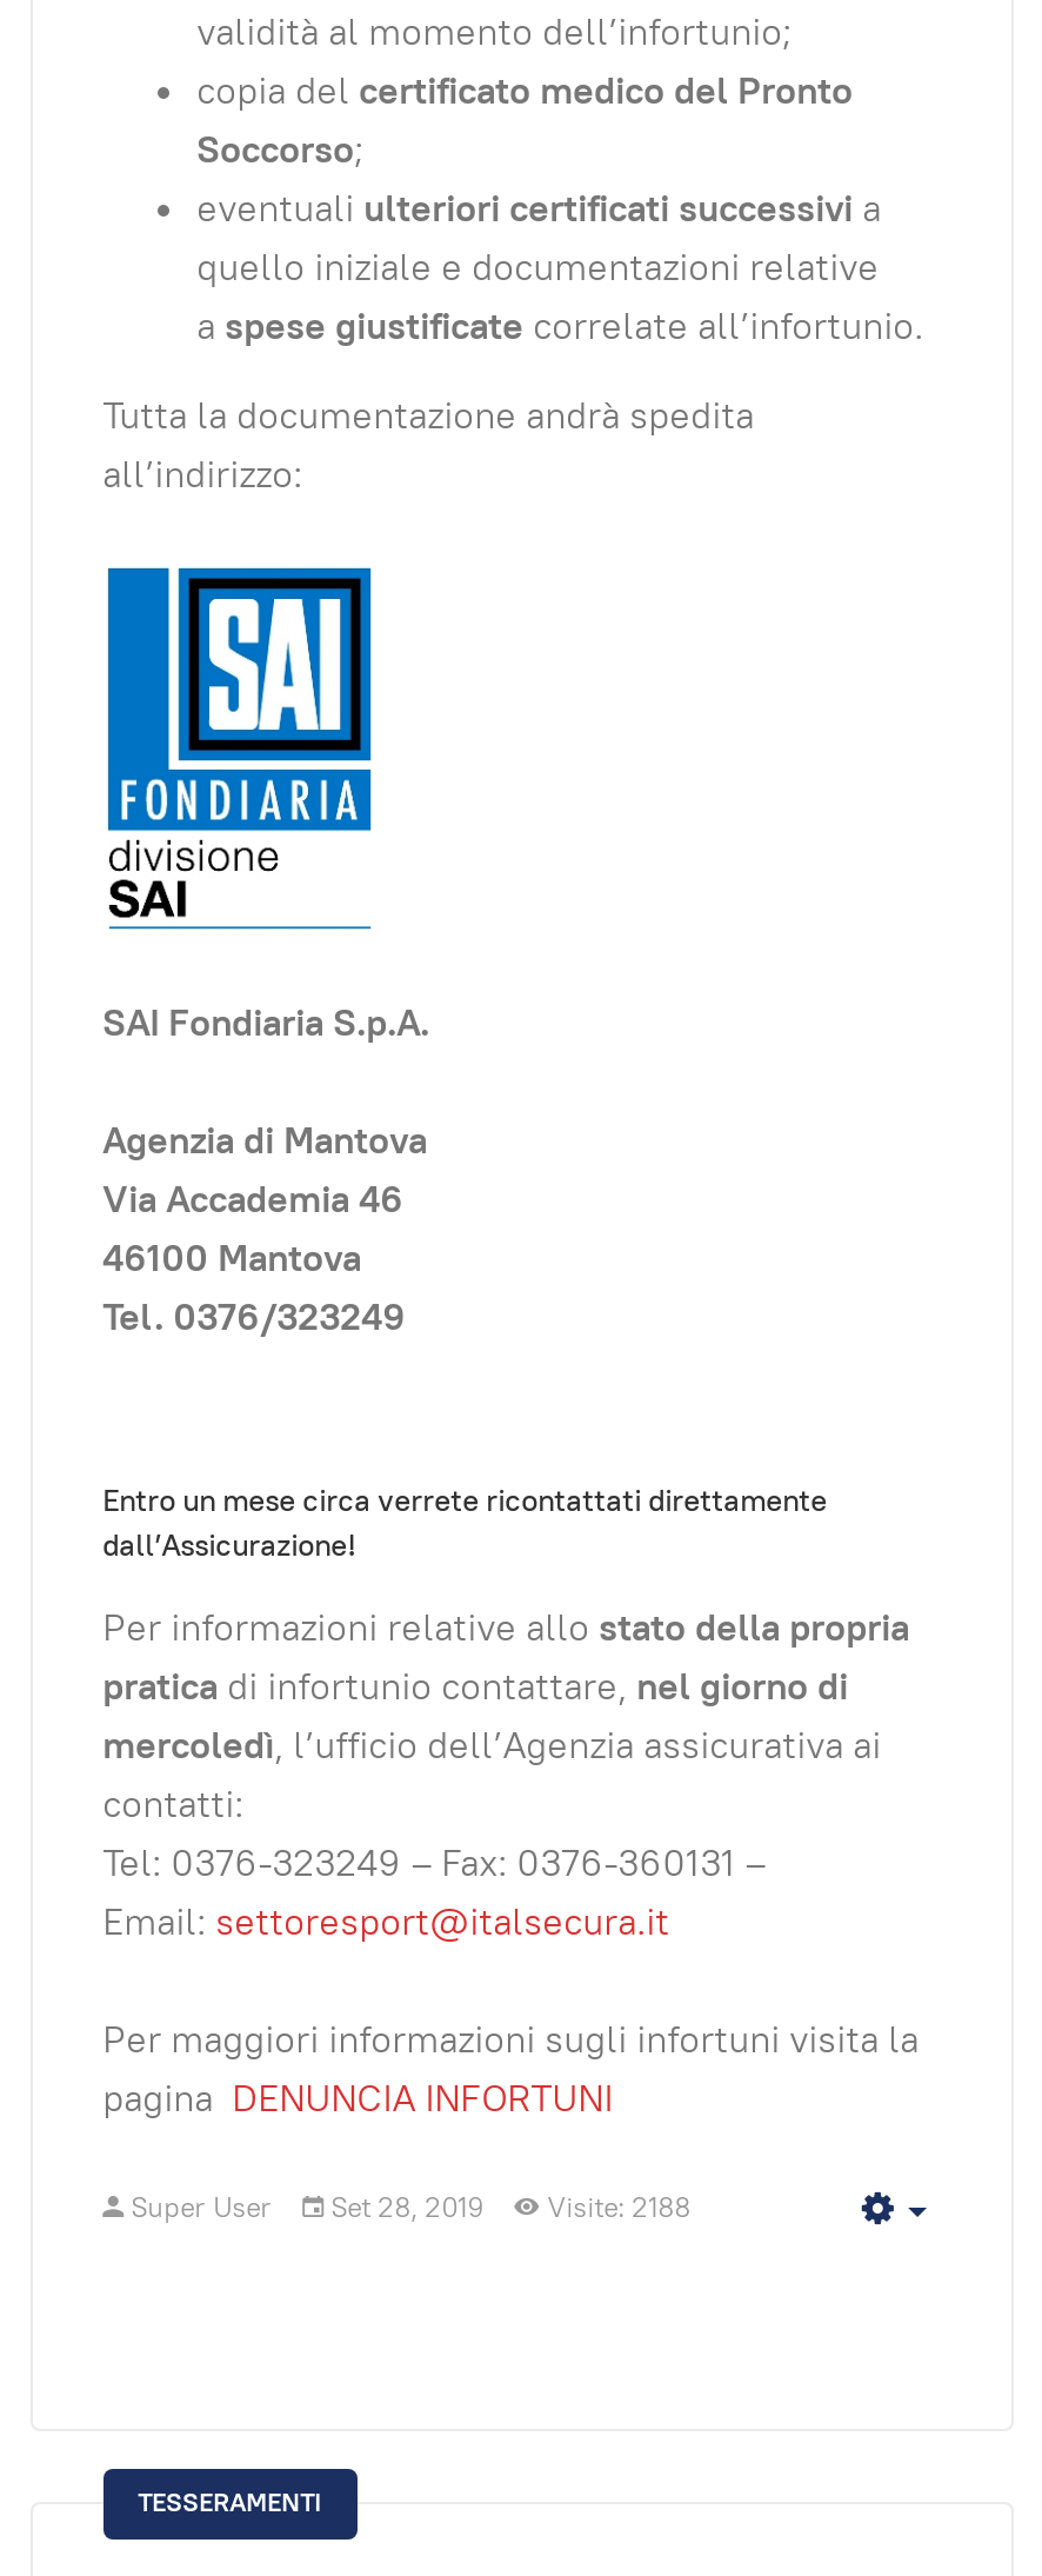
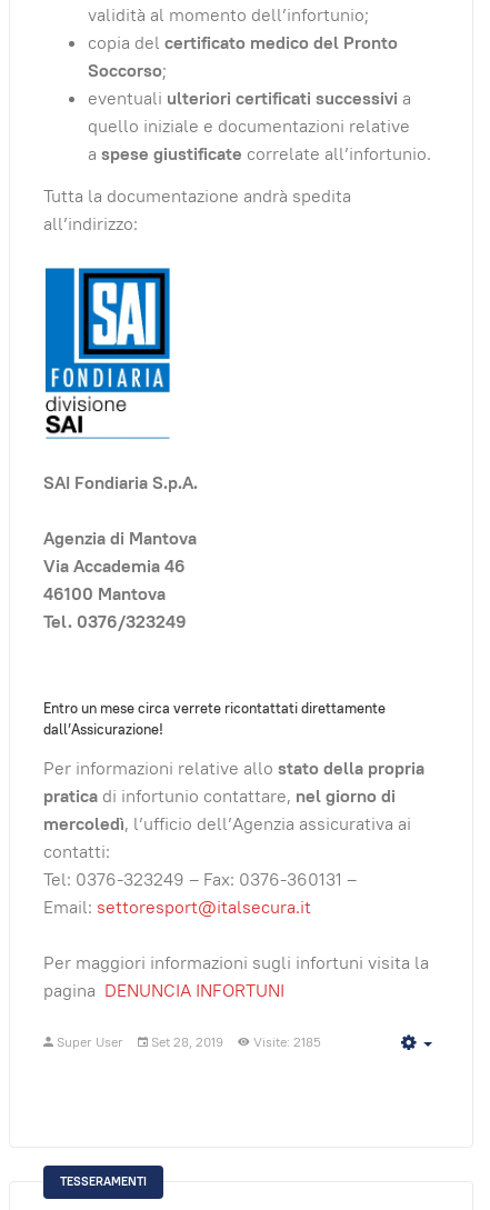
- Super User Set 28, 2019 Visite: 2188
+ Super User Set 28, 2019 Visite: 2185
